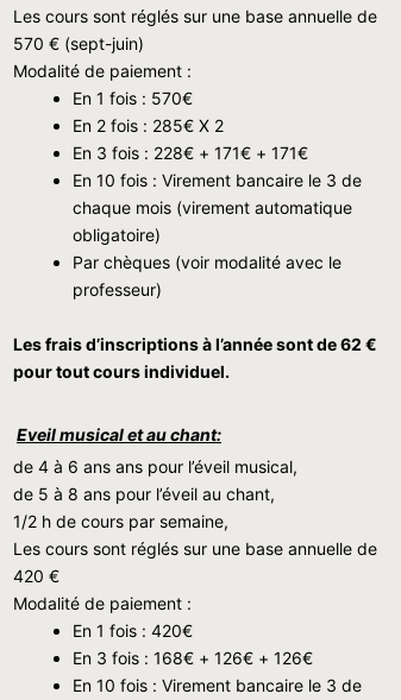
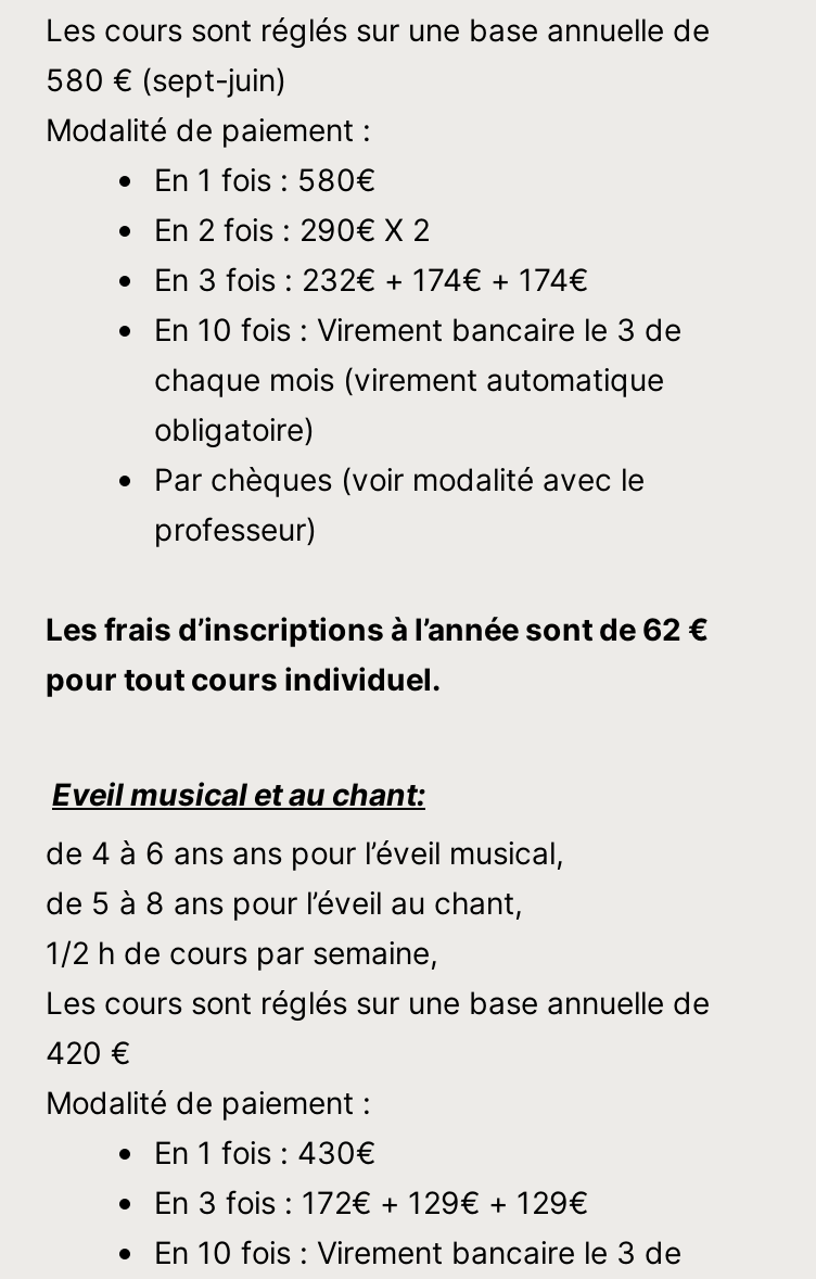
- 570 € (sept-juin)
+ 580 € (sept-juin)

- En 1 fois : 570€
+ En 1 fois : 580€

- En 2 fois : 285€ X 2
+ En 2 fois : 290€ X 2

- En 3 fois : 228€ + 171€ + 171€
+ En 3 fois : 232€ + 174€ + 174€

- En 1 fois : 420€
+ En 1 fois : 430€

- En 3 fois : 168€ + 126€ + 126€
+ En 3 fois : 172€ + 129€ + 129€
